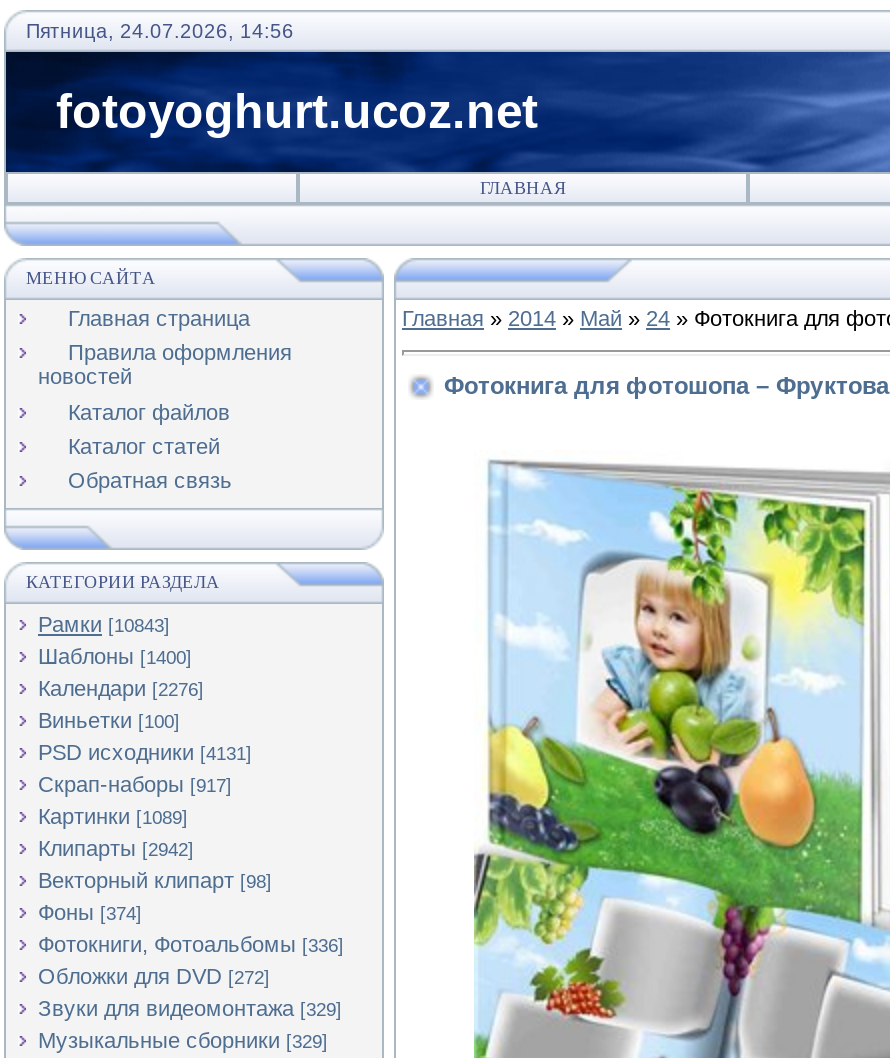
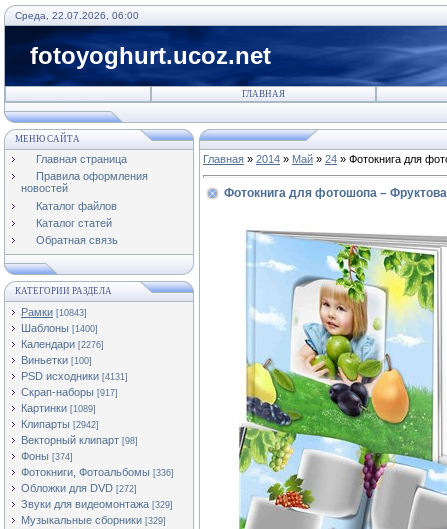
- Пятница, 24.07.2026, 14:56
+ Среда, 22.07.2026, 06:00
